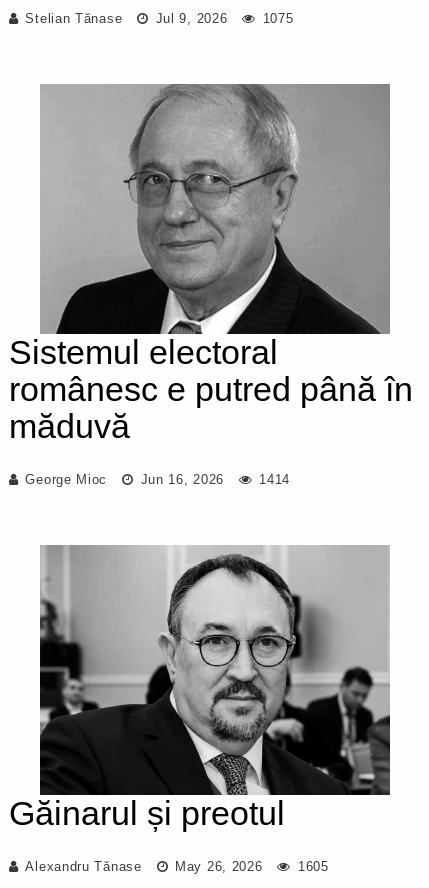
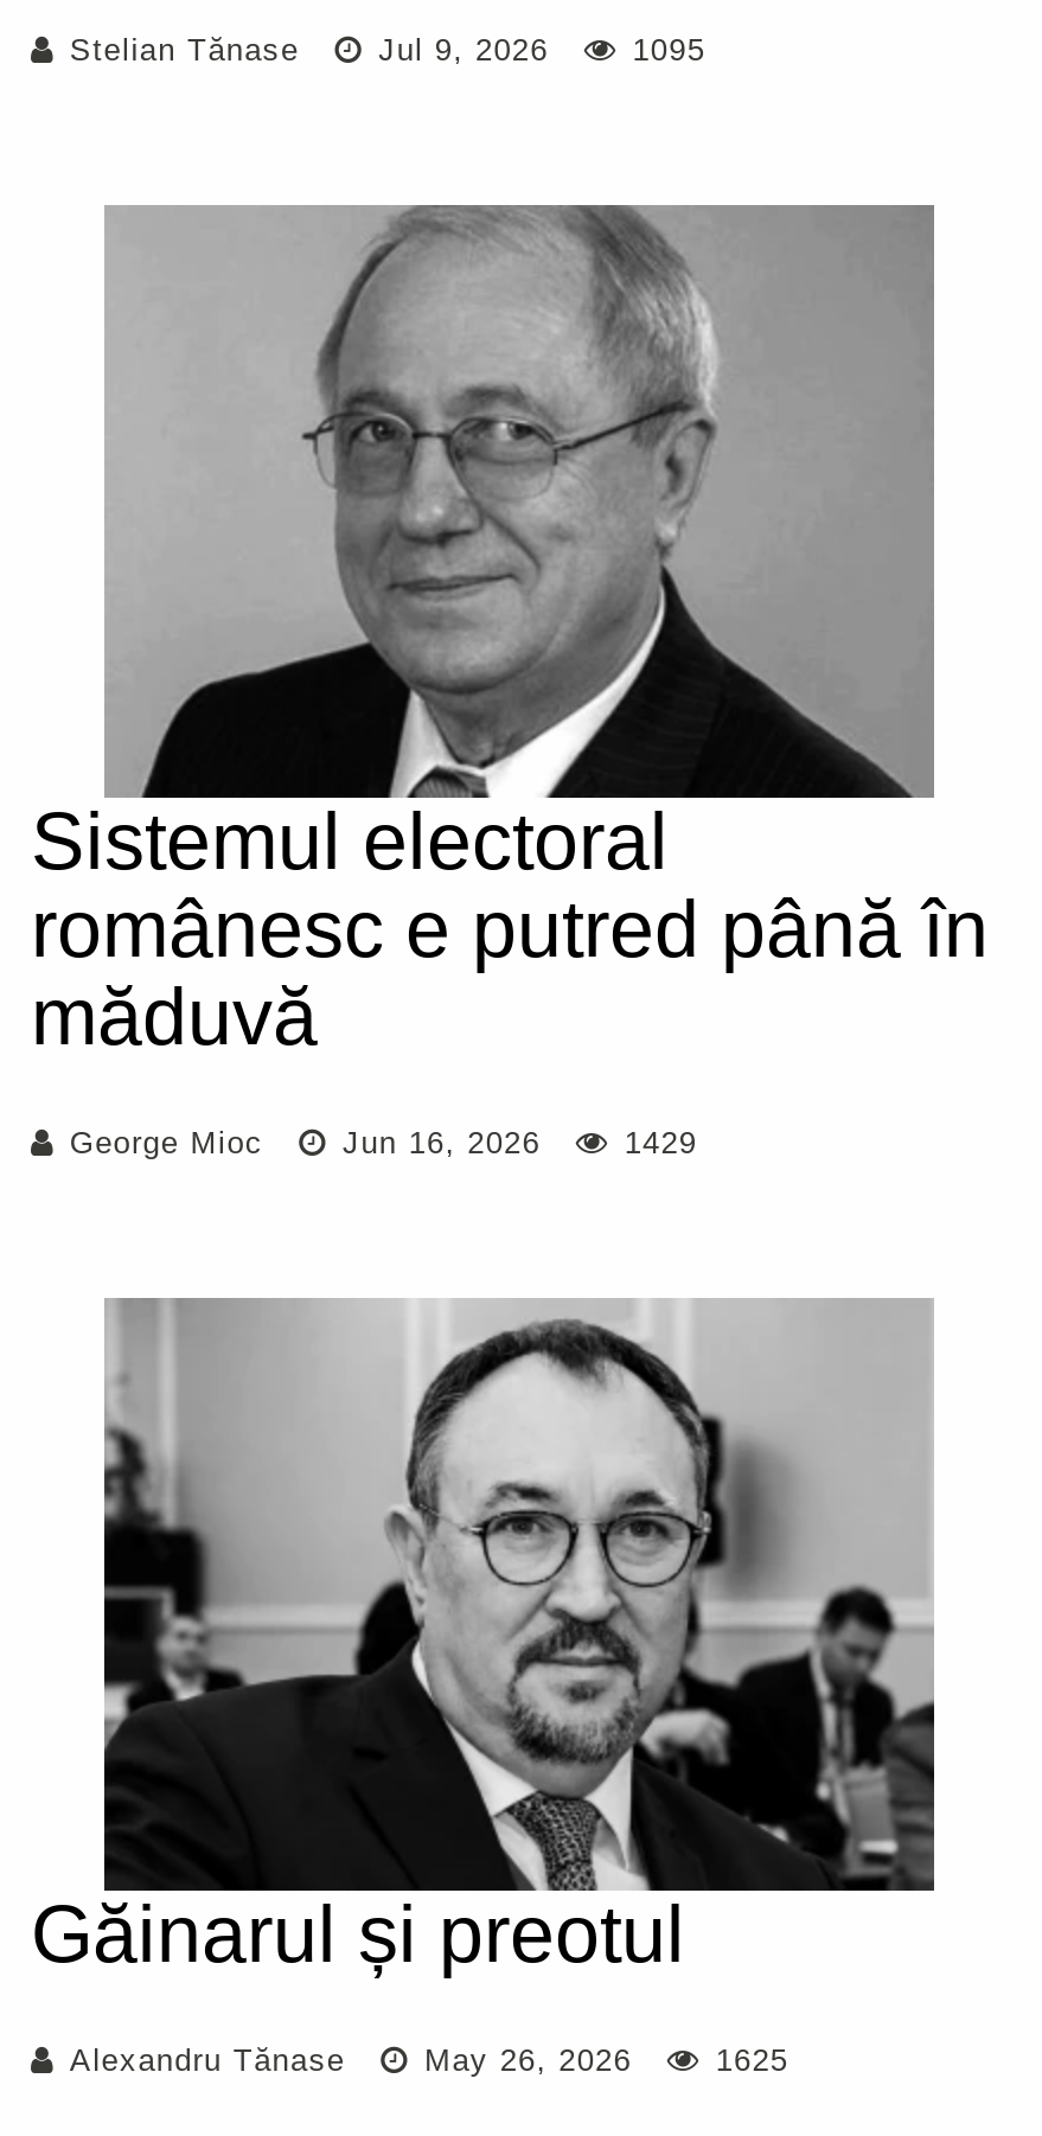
- 1075
+ 1095

- 1414
+ 1429

- 1605
+ 1625
